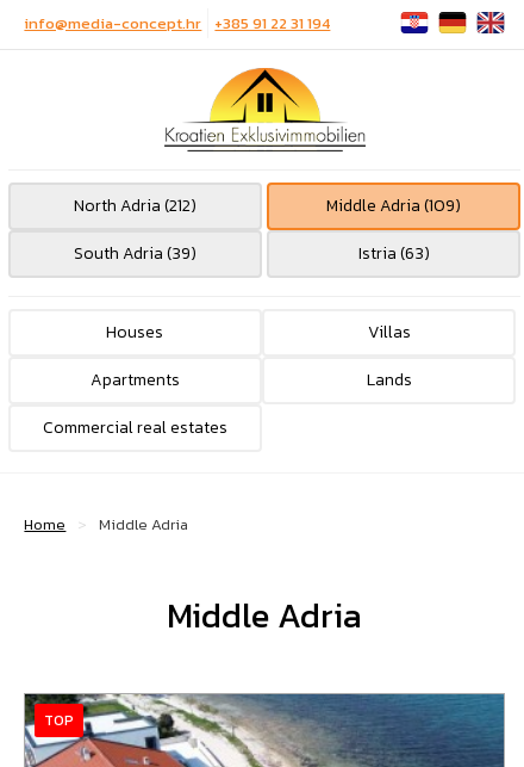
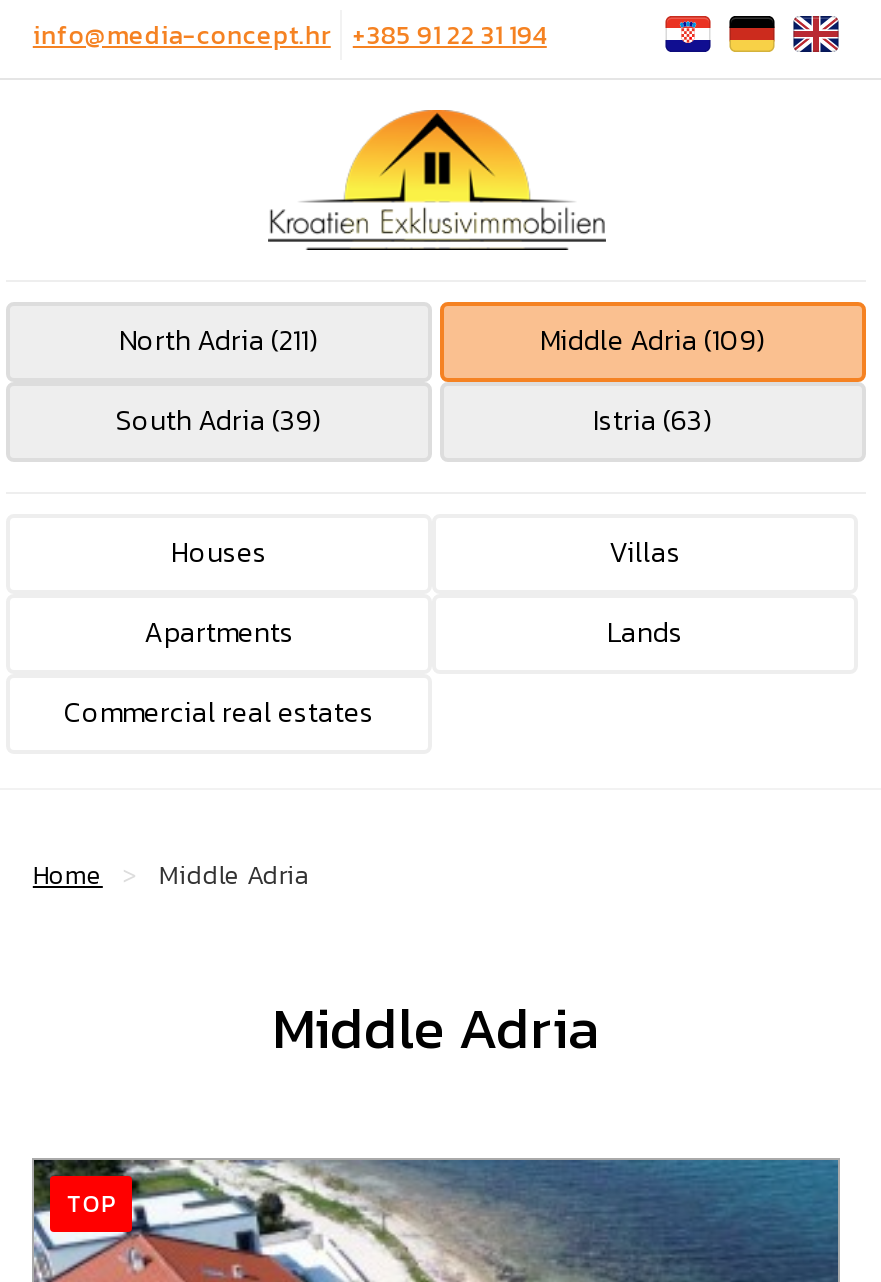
- North Adria (212)
+ North Adria (211)
